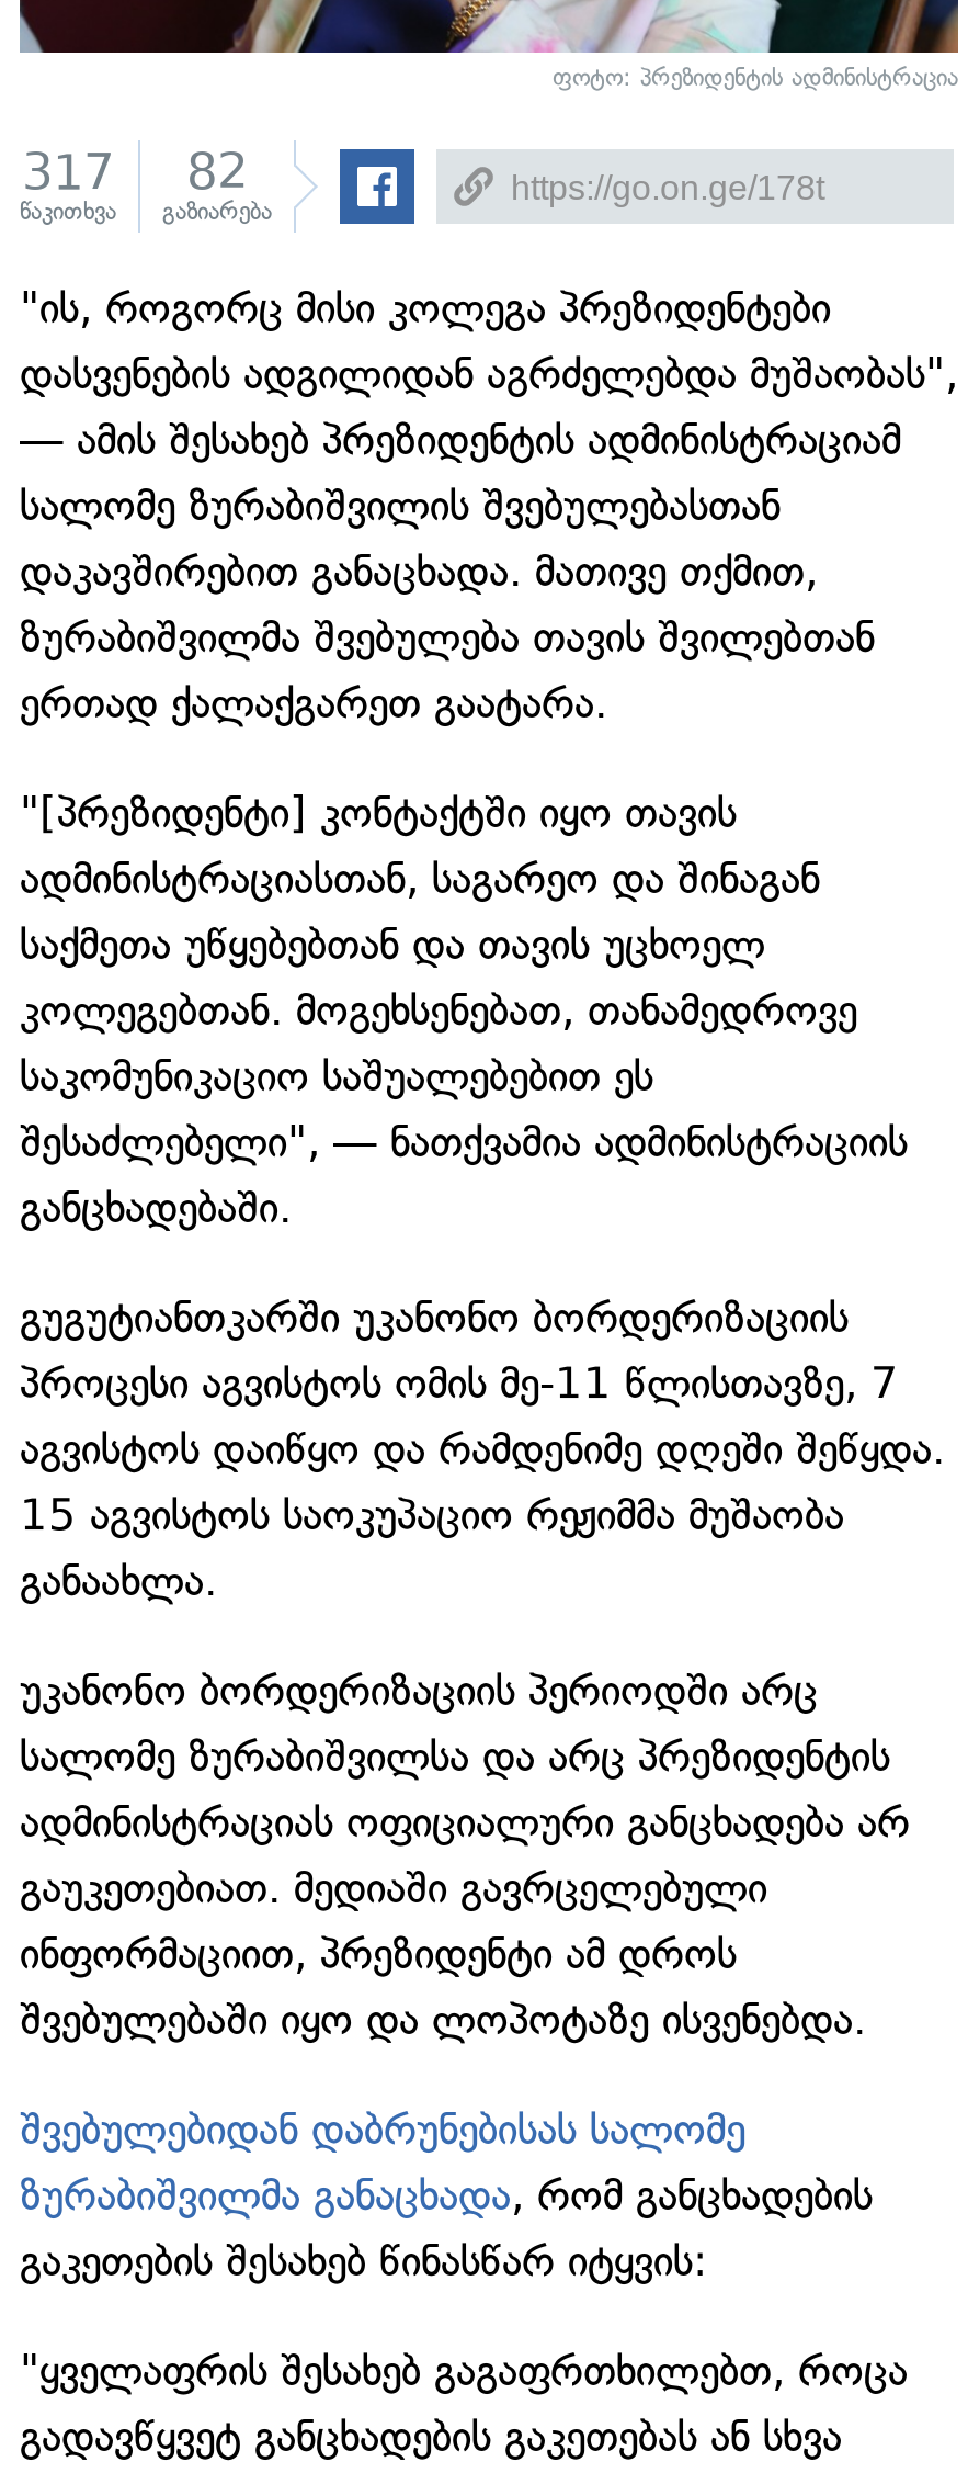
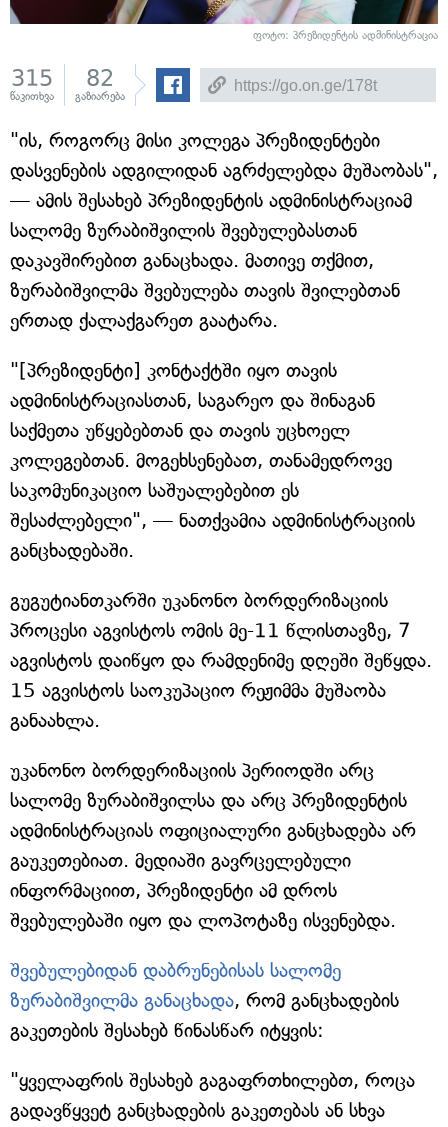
- 317 82
+ 315 82
